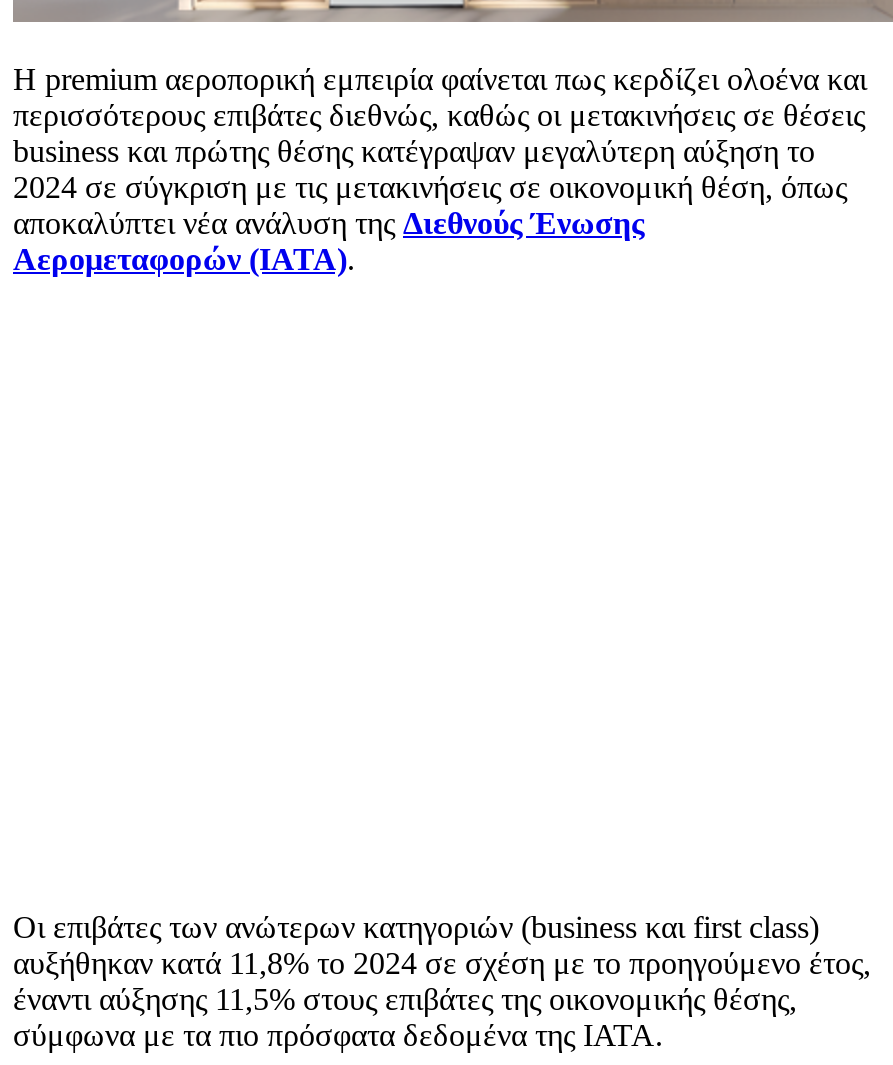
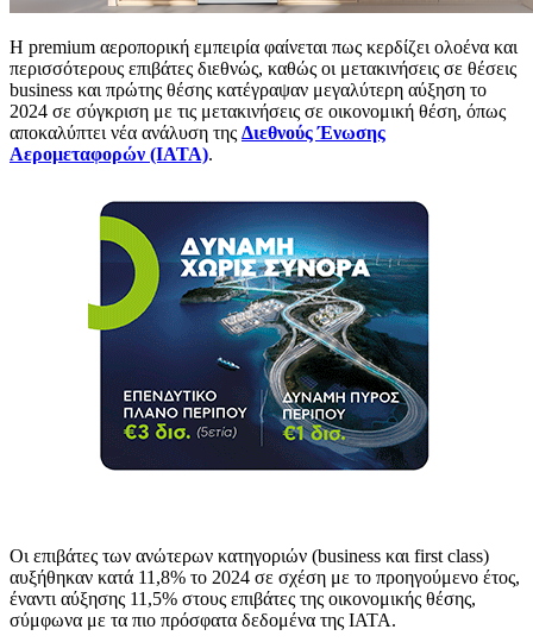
+ [image]
